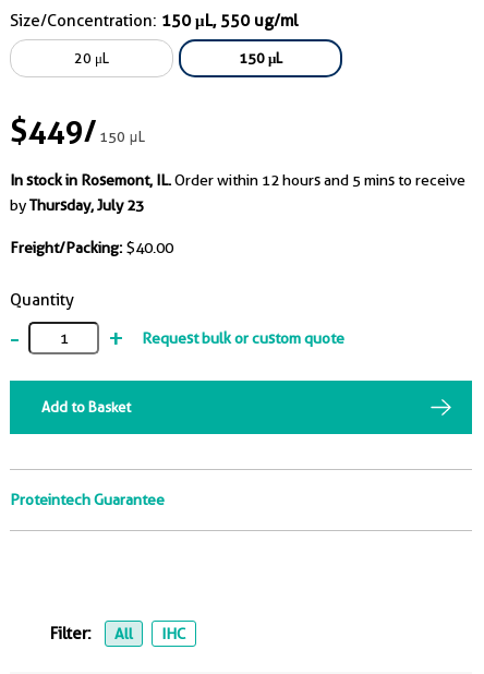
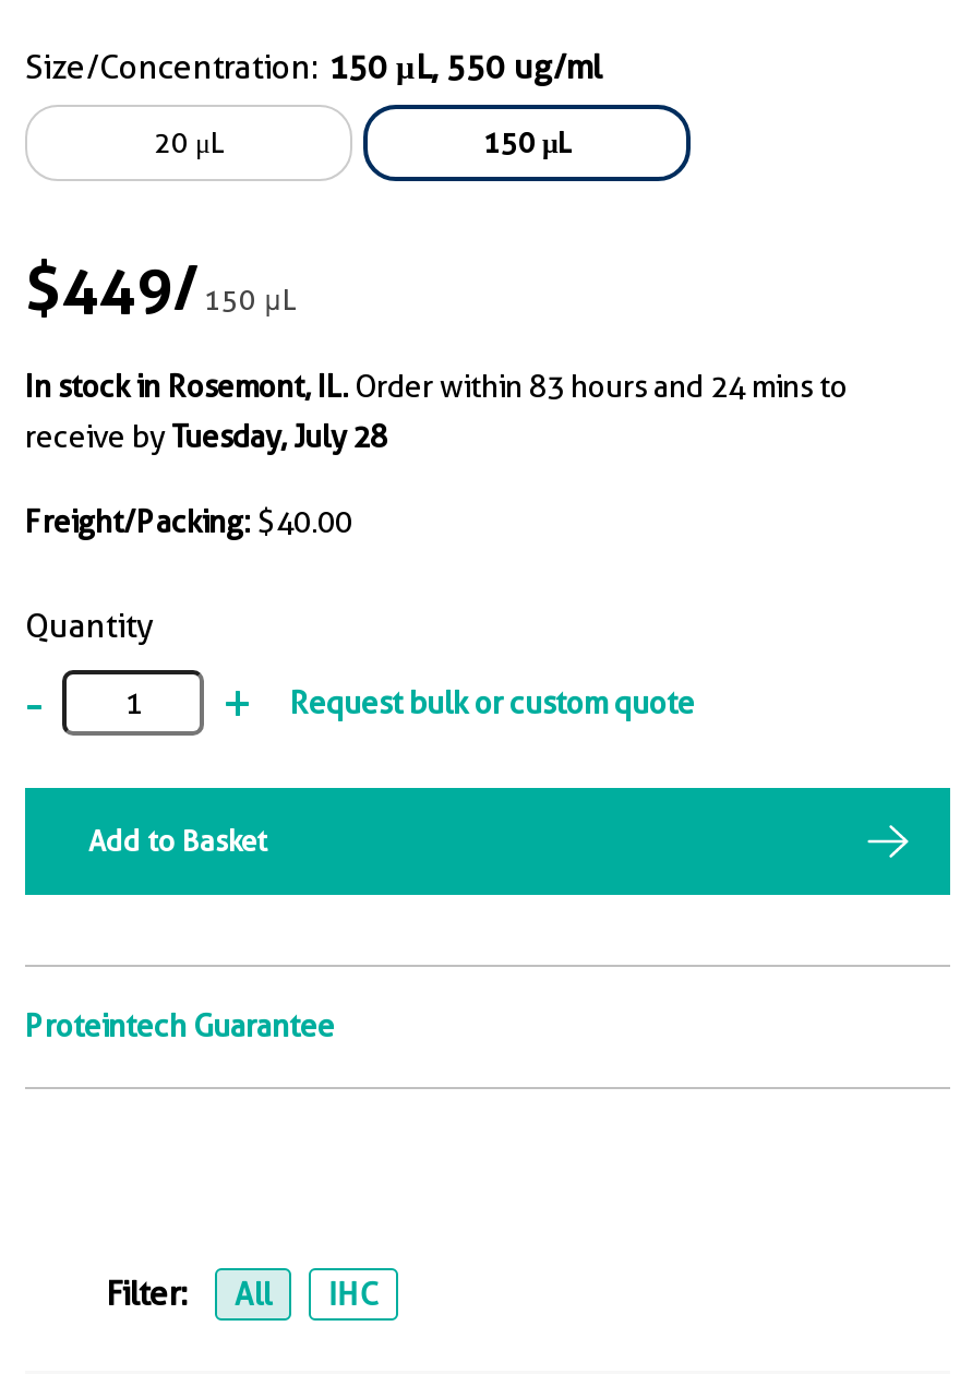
- In stock in Rosemont, IL. Order within 12 hours and 5 mins to receive
- by Thursday, July 23
+ In stock in Rosemont, IL. Order within 83 hours and 24 mins to
+ receive by Tuesday, July 28
